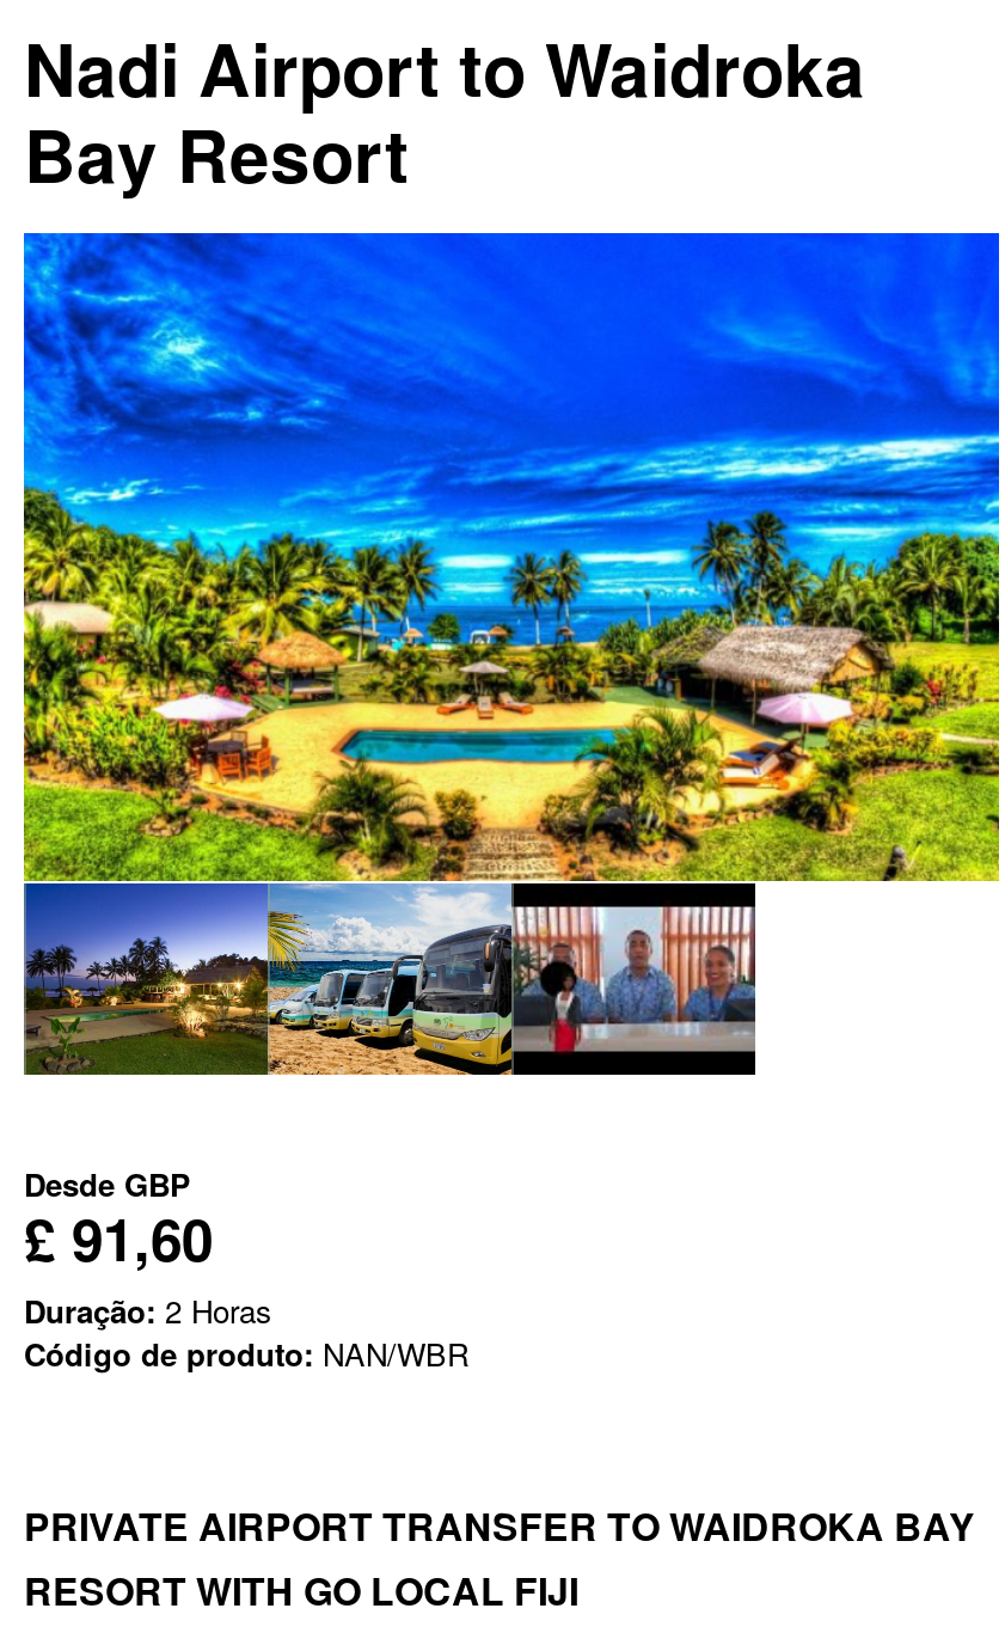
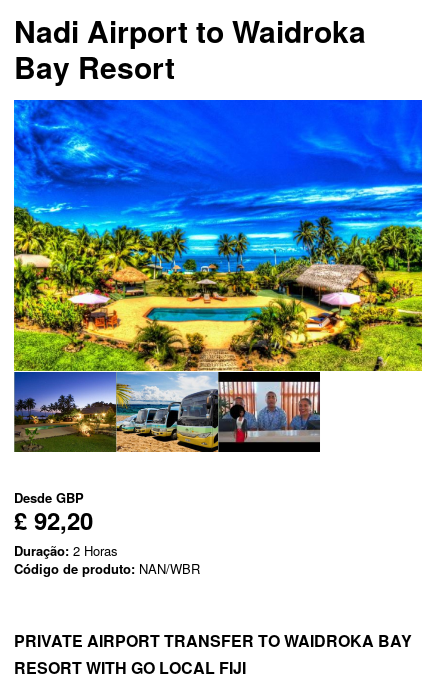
- £ 91,60
+ £ 92,20
